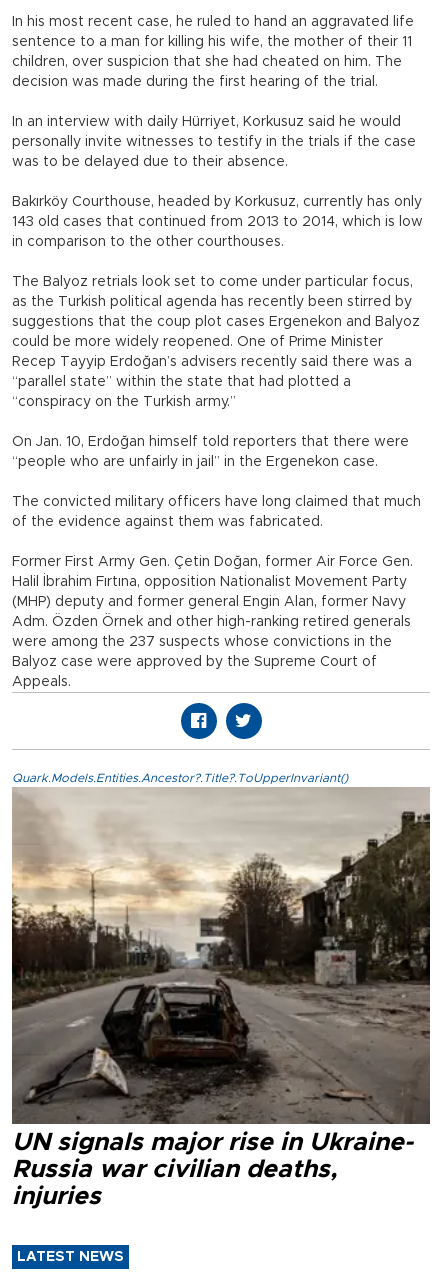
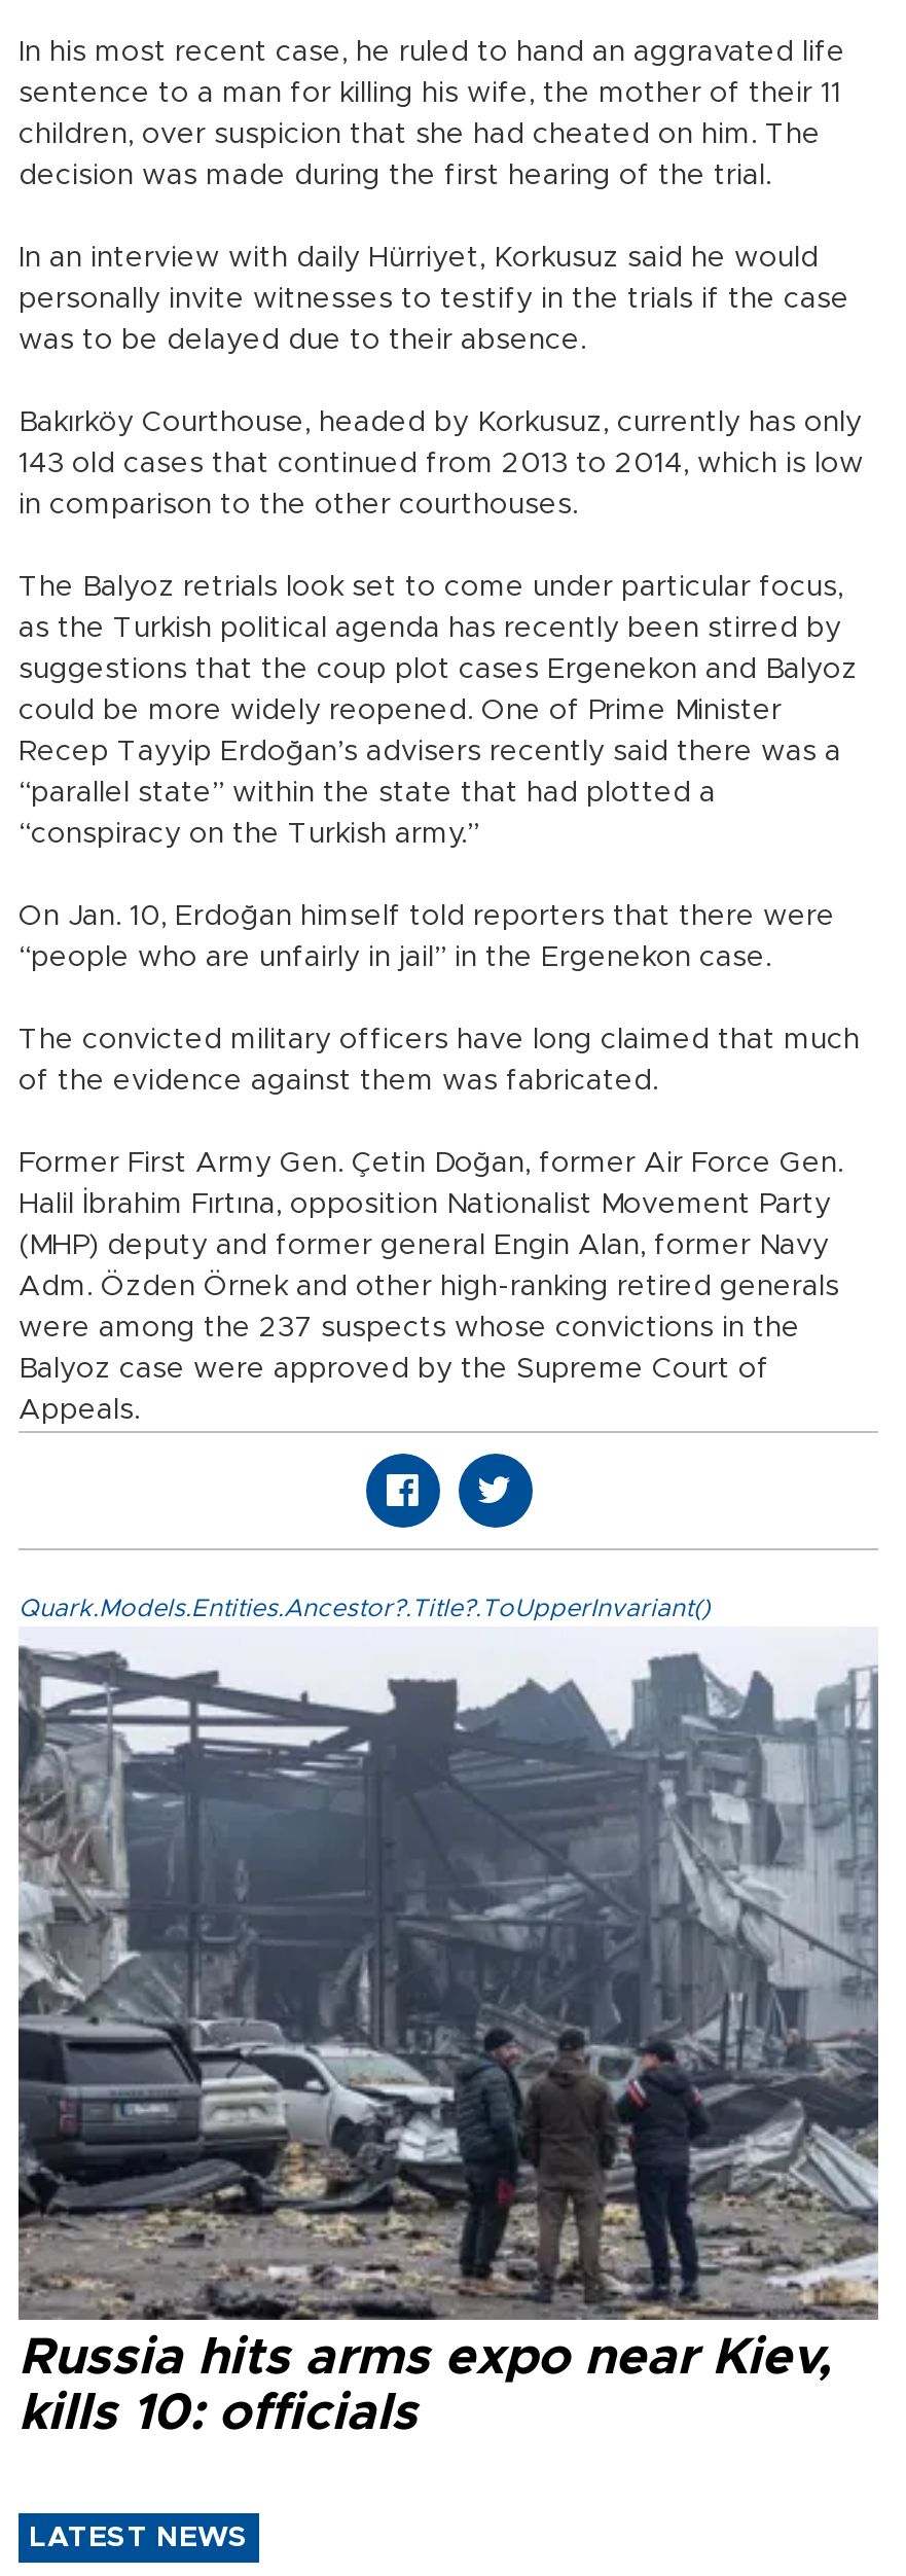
- [image]
- UN signals major rise in Ukraine-
- Russia war civilian deaths,
- injuries
+ [image]
+ Russia hits arms expo near Kiev,
+ kills 10: officials
